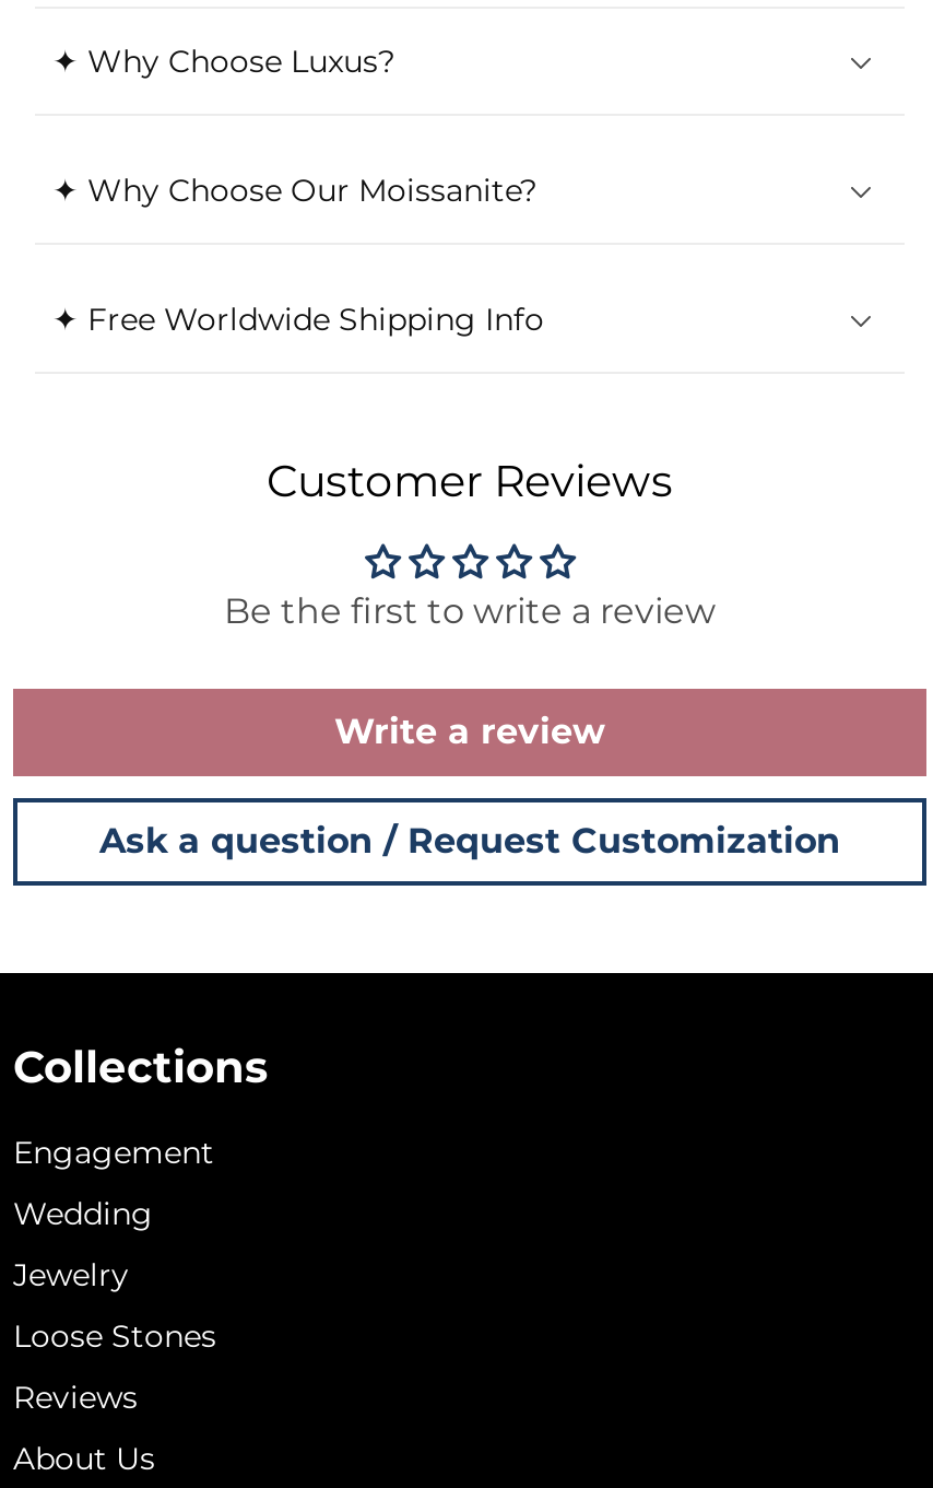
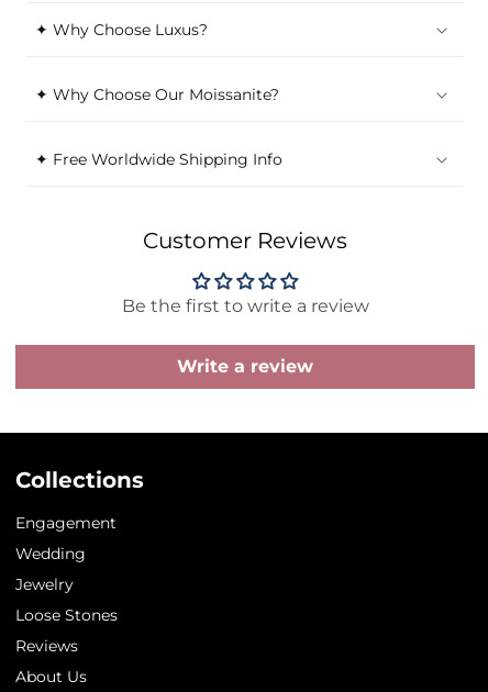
- Ask a question / Request Customization
